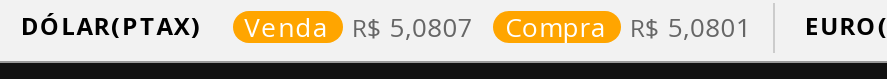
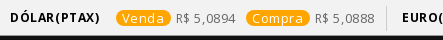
- 5,0807
+ 5,0894

- 5,0801
+ 5,0888
